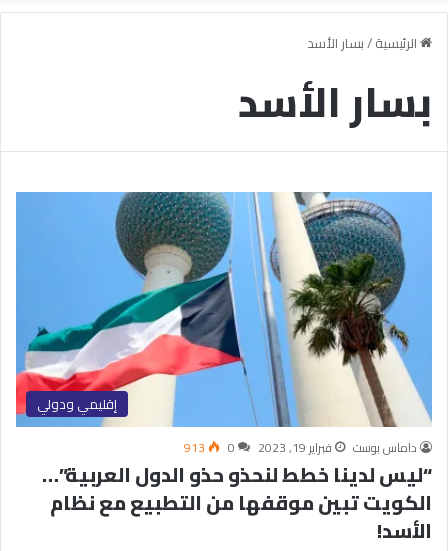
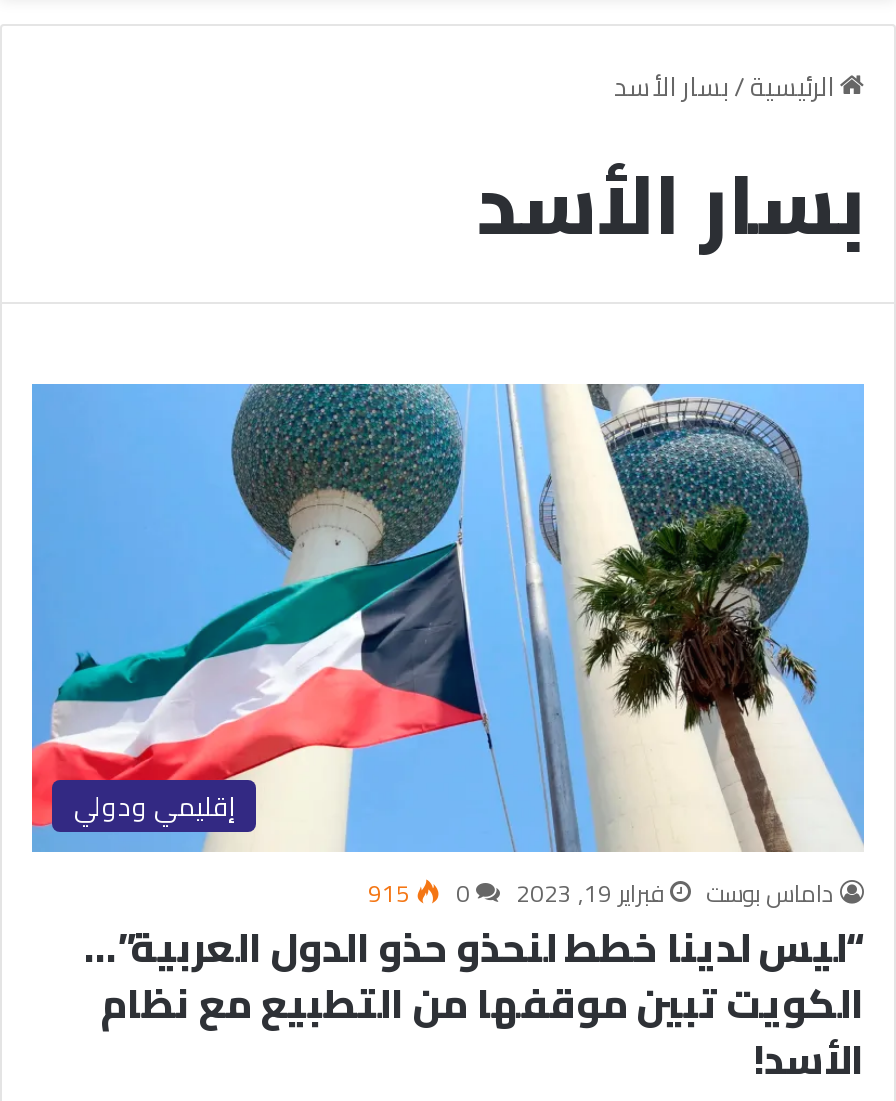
- 913 0
+ 915 0
